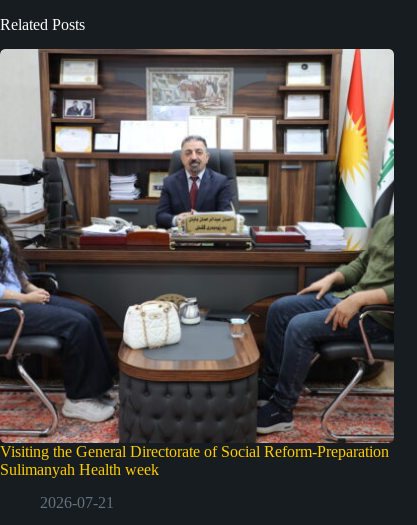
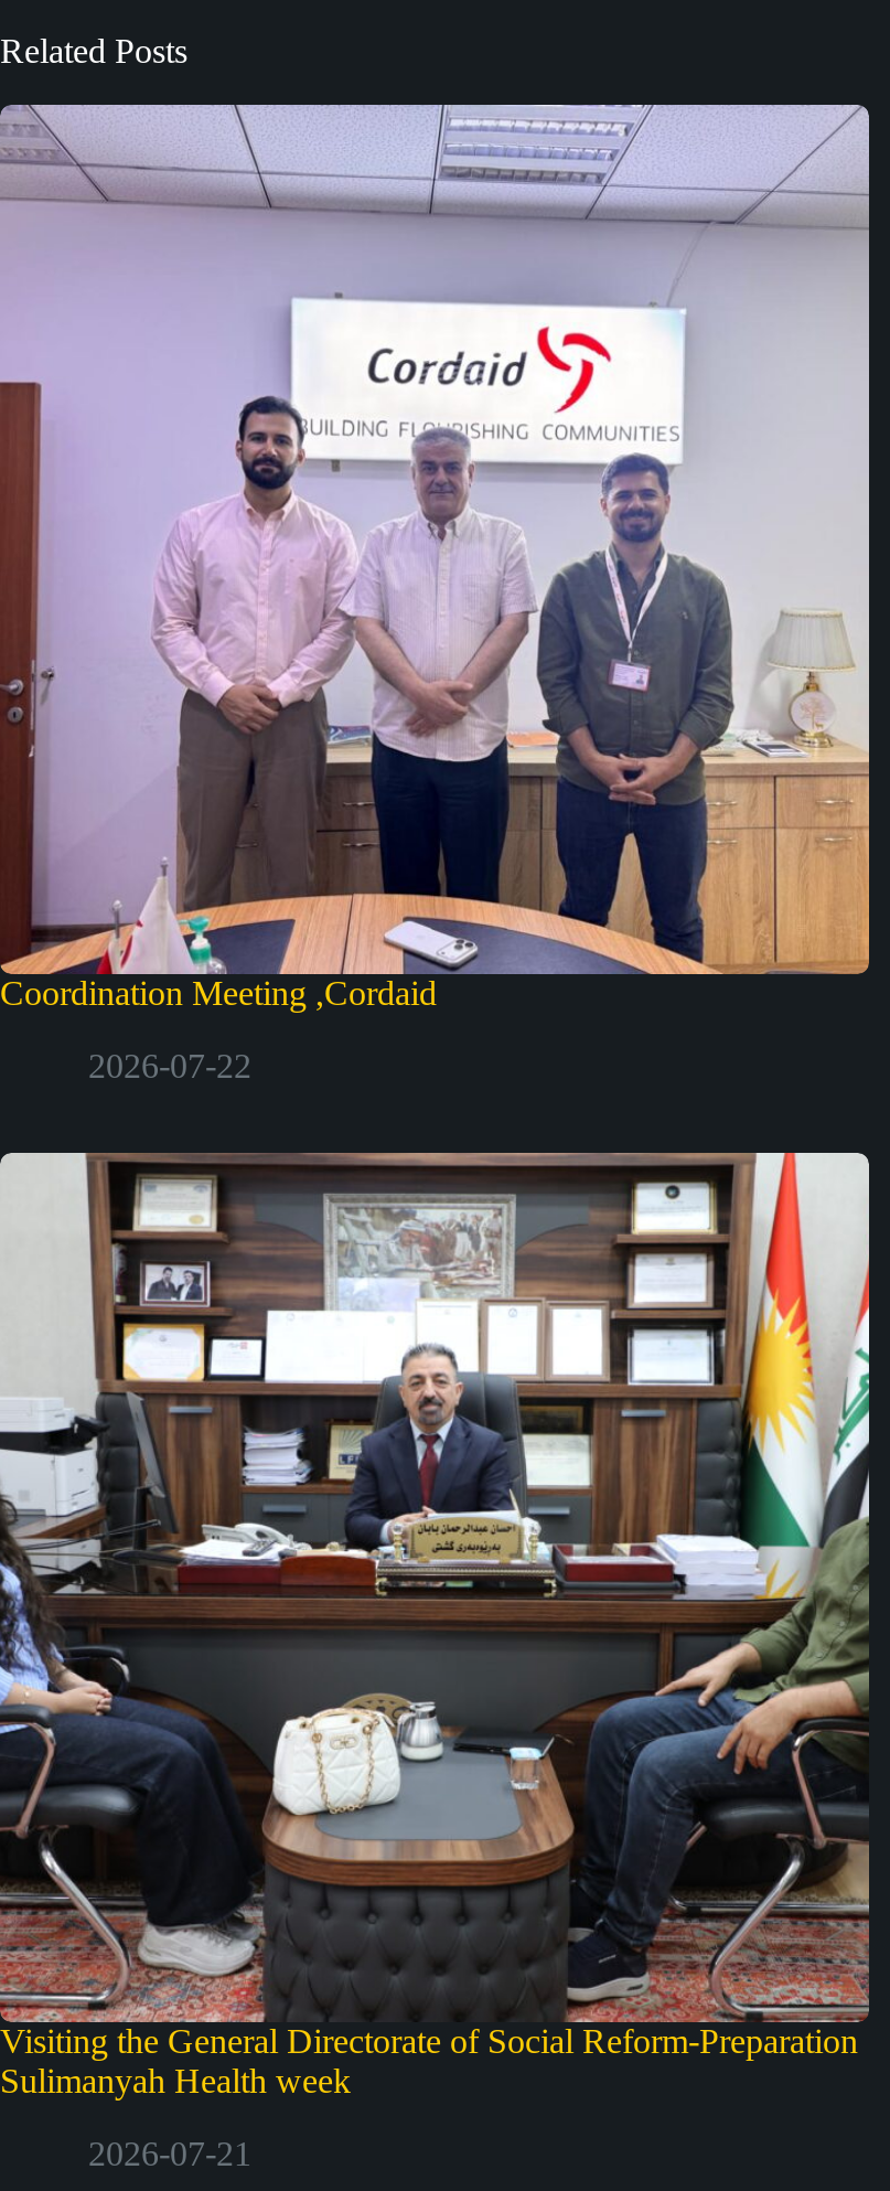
+ [image]
+ Coordination Meeting ,Cordaid
+ 2026-07-22
